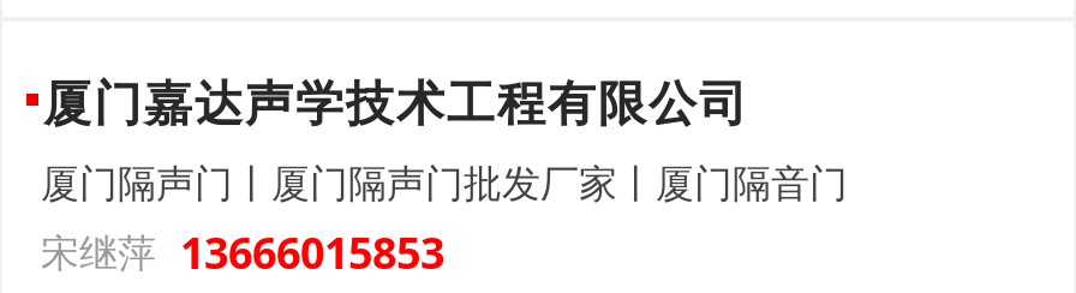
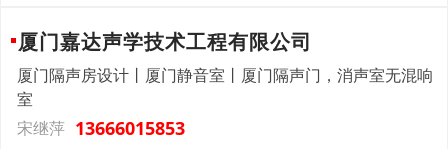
- 厦门隔声门丨厦门隔声门批发厂家丨厦门隔音门
+ 厦门隔声房设计丨厦门静音室丨厦门隔声门，消声室无混响
+ 室
